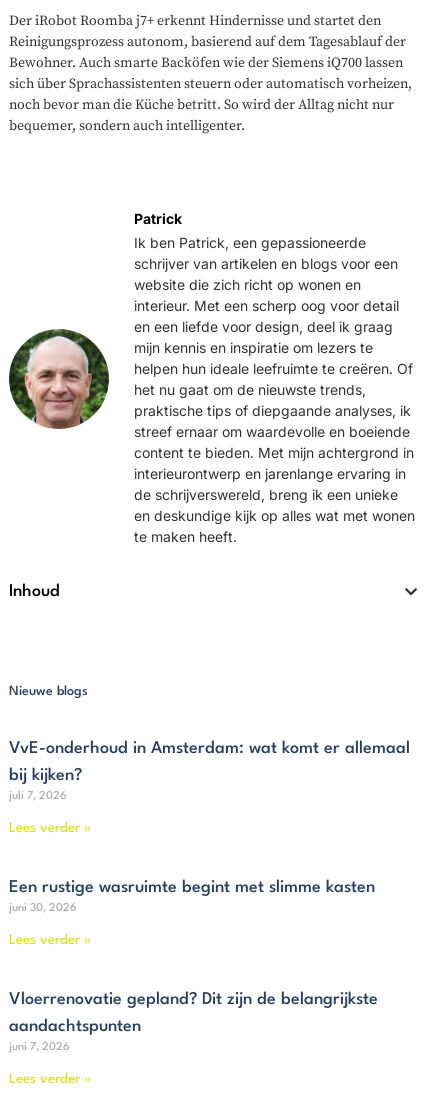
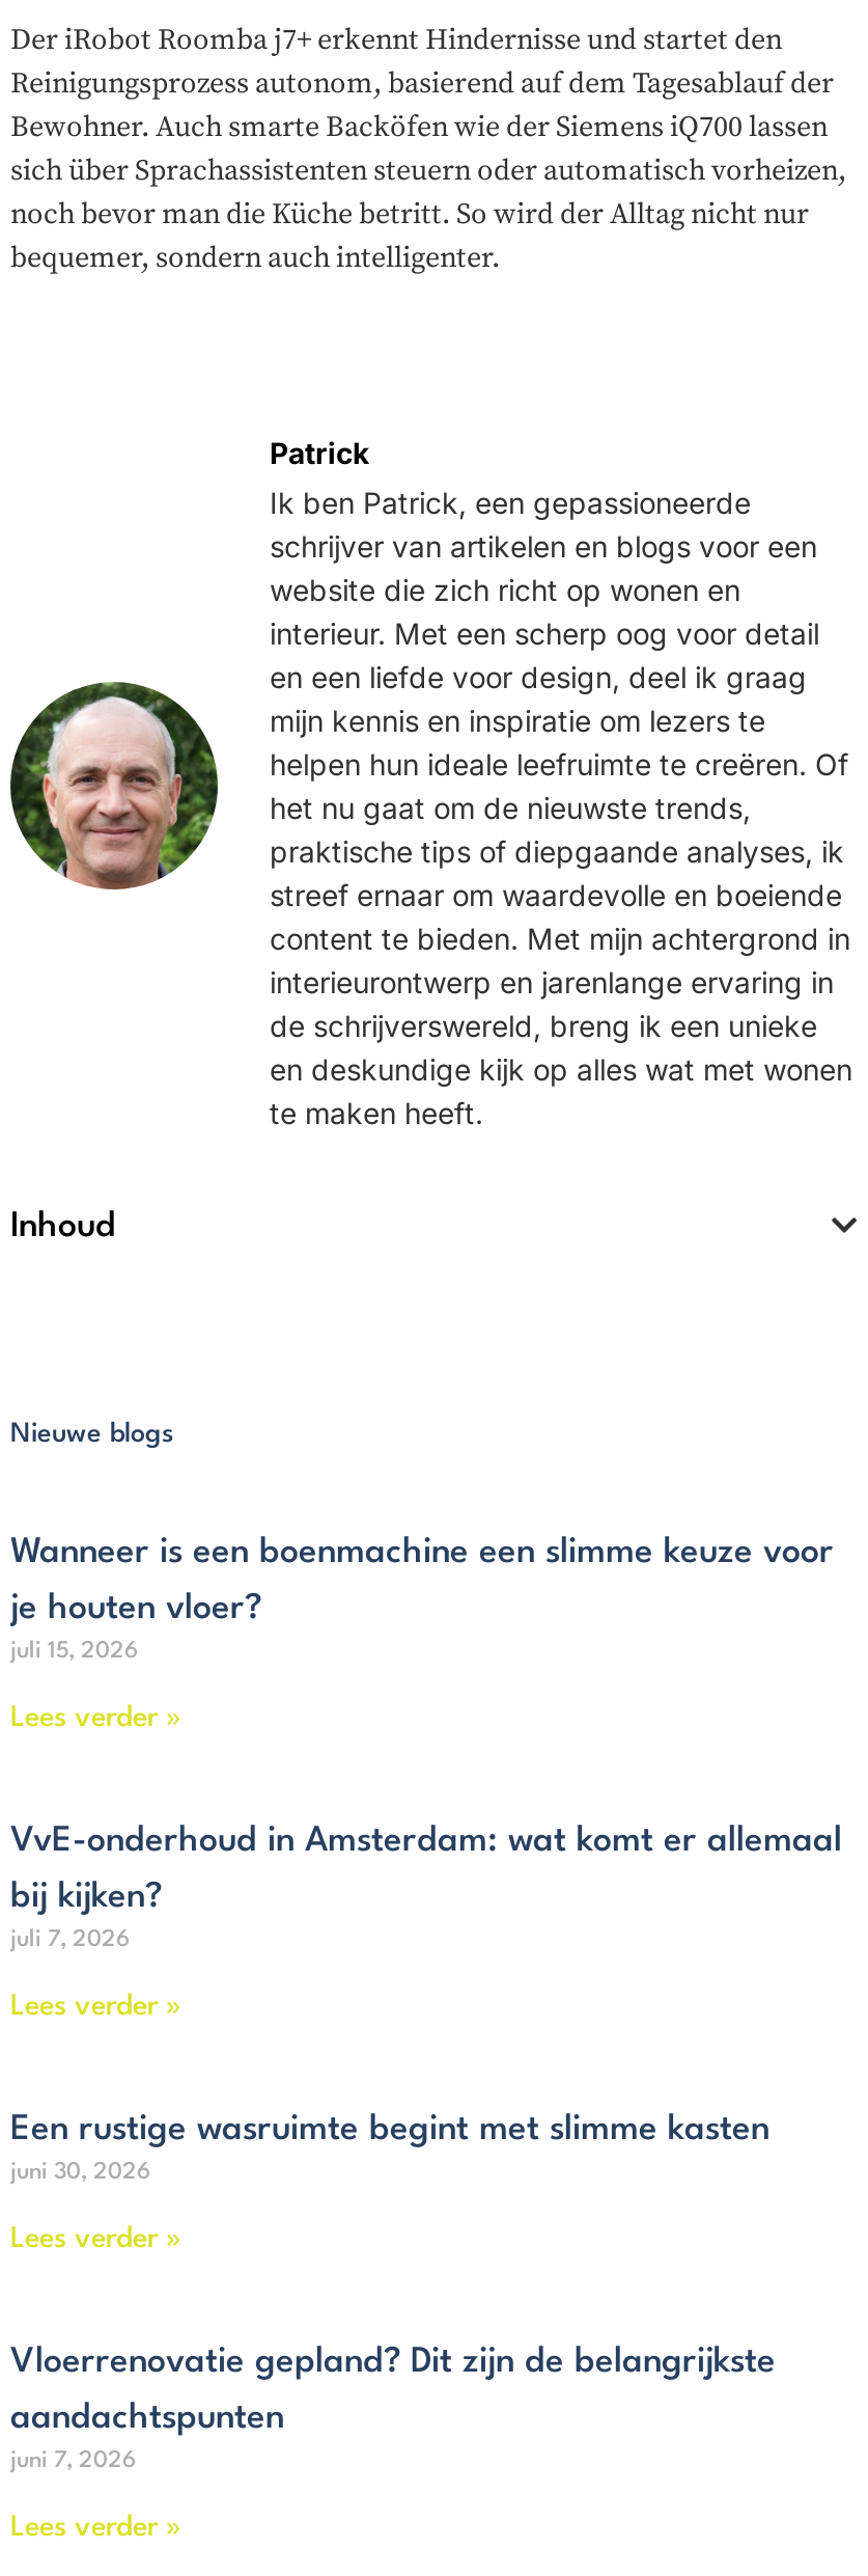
+ Wanneer is een boenmachine een slimme keuze voor
+ je houten vloer?
+ juli 15, 2026
+ Lees verder »
